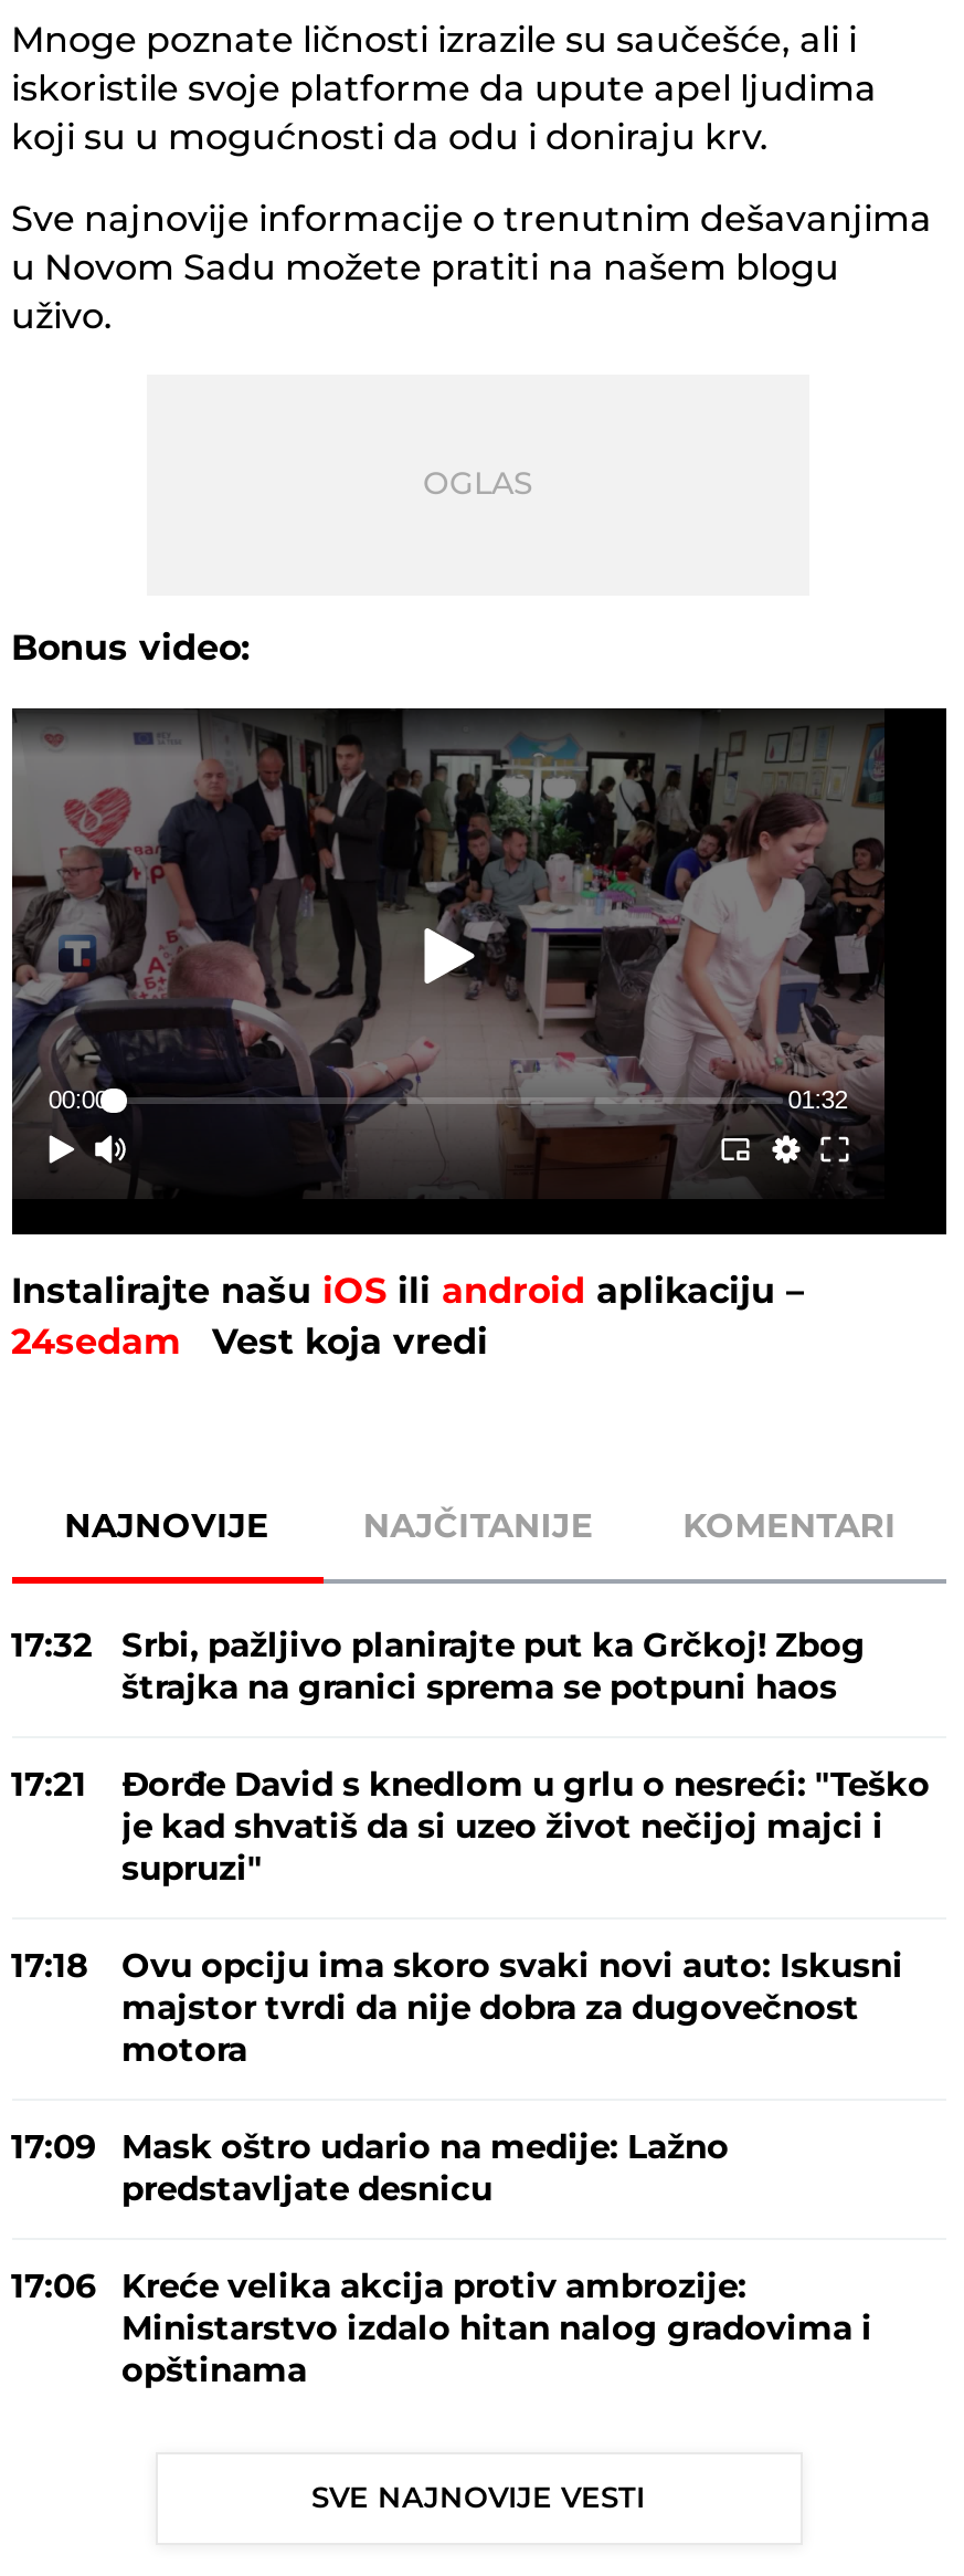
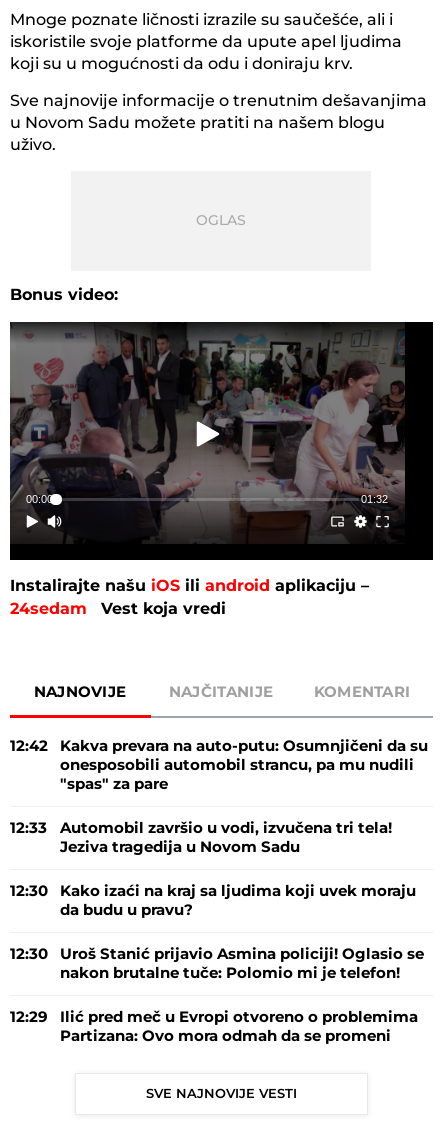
- 17:32
+ 12:42

- Srbi, pažljivo planirajte put ka Grčkoj! Zbog
- štrajka na granici sprema se potpuni haos
+ Kakva prevara na auto-putu: Osumnjičeni da su
+ onesposobili automobil strancu, pa mu nudili
+ "spas" za pare

- 17:21
+ 12:33

- Đorđe David s knedlom u grlu o nesreći: "Teško
- je kad shvatiš da si uzeo život nečijoj majci i
- supruzi"
+ Automobil završio u vodi, izvučena tri tela!
+ Jeziva tragedija u Novom Sadu

- 17:18
+ 12:30

- Ovu opciju ima skoro svaki novi auto: Iskusni
- majstor tvrdi da nije dobra za dugovečnost
- motora
+ Kako izaći na kraj sa ljudima koji uvek moraju
+ da budu u pravu?

- 17:09
+ 12:30

- Mask oštro udario na medije: Lažno
- predstavljate desnicu
+ Uroš Stanić prijavio Asmina policiji! Oglasio se
+ nakon brutalne tuče: Polomio mi je telefon!

- 17:06
+ 12:29

- Kreće velika akcija protiv ambrozije:
- Ministarstvo izdalo hitan nalog gradovima i
- opštinama
+ Ilić pred meč u Evropi otvoreno o problemima
+ Partizana: Ovo mora odmah da se promeni
